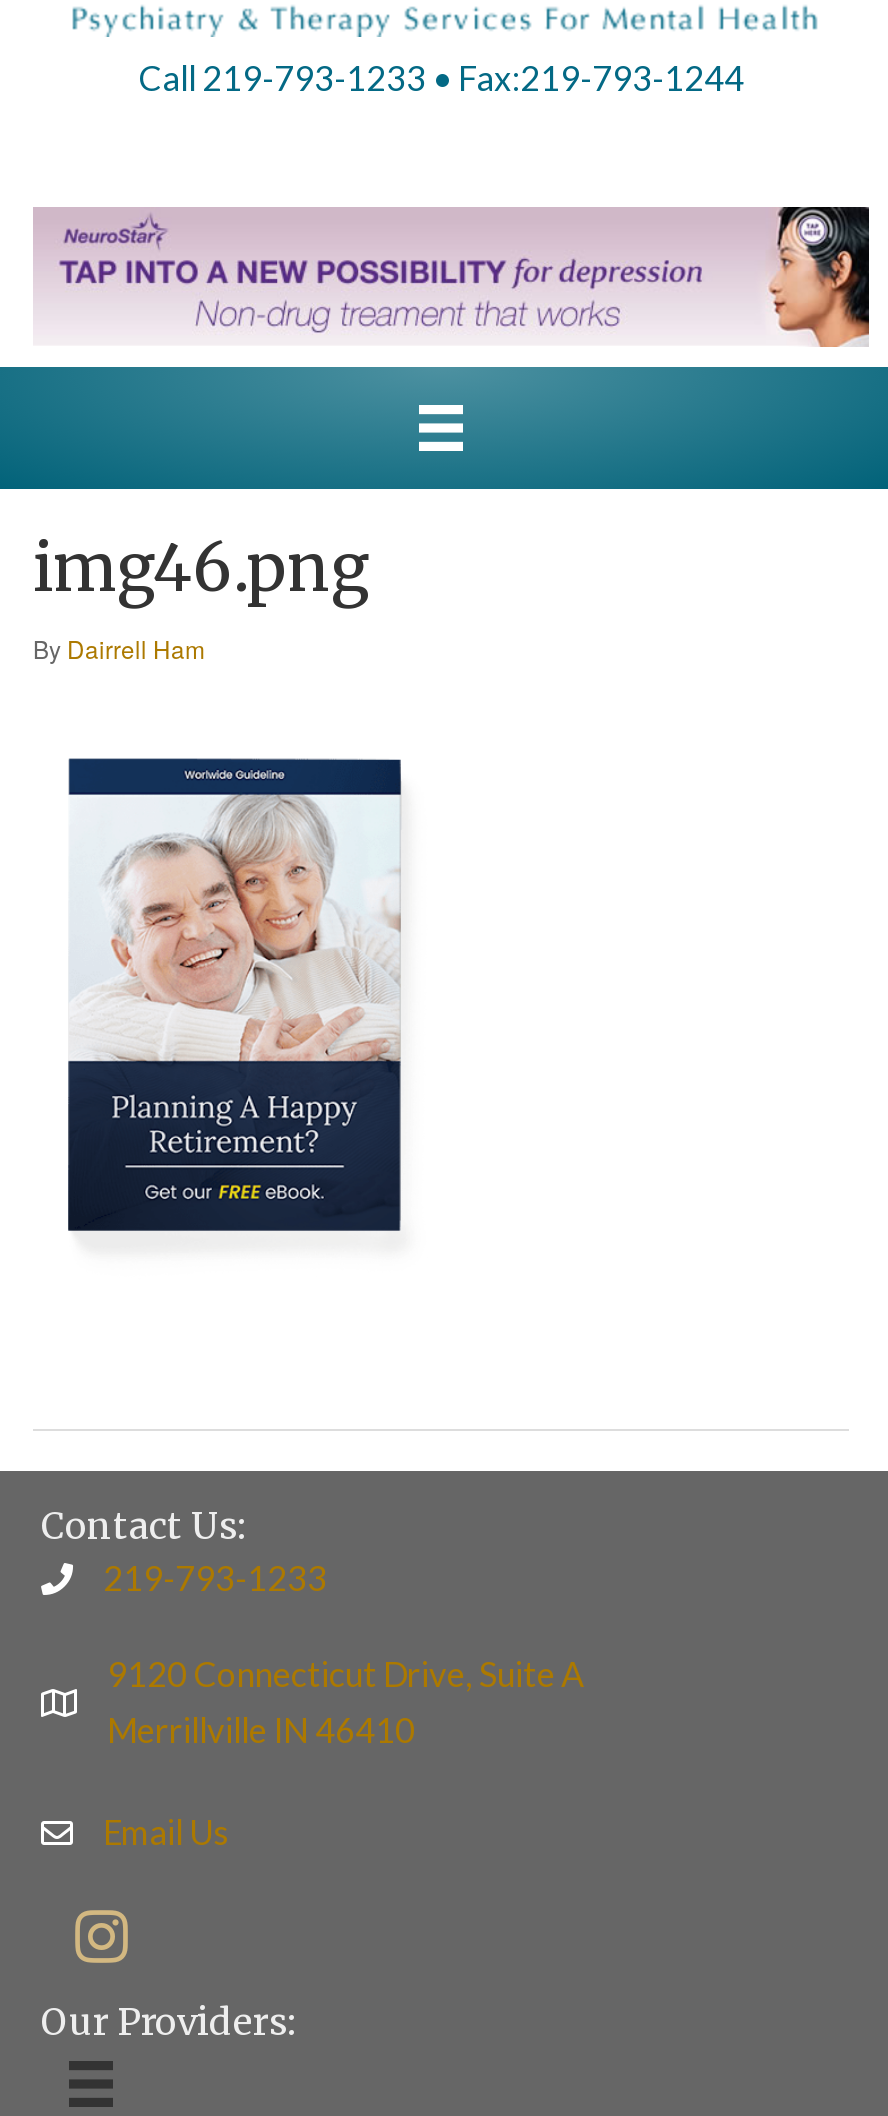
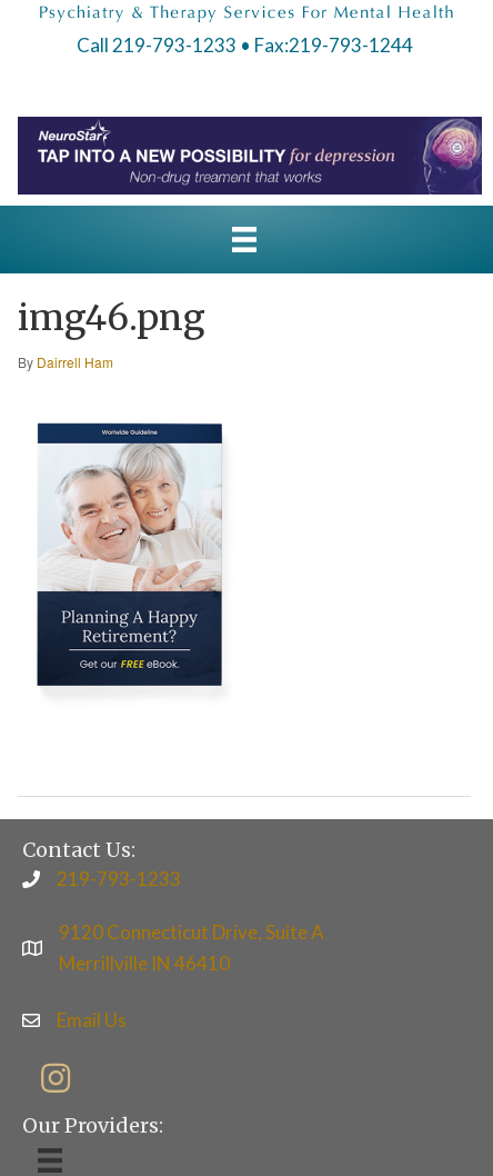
- [image]
+ [image]
